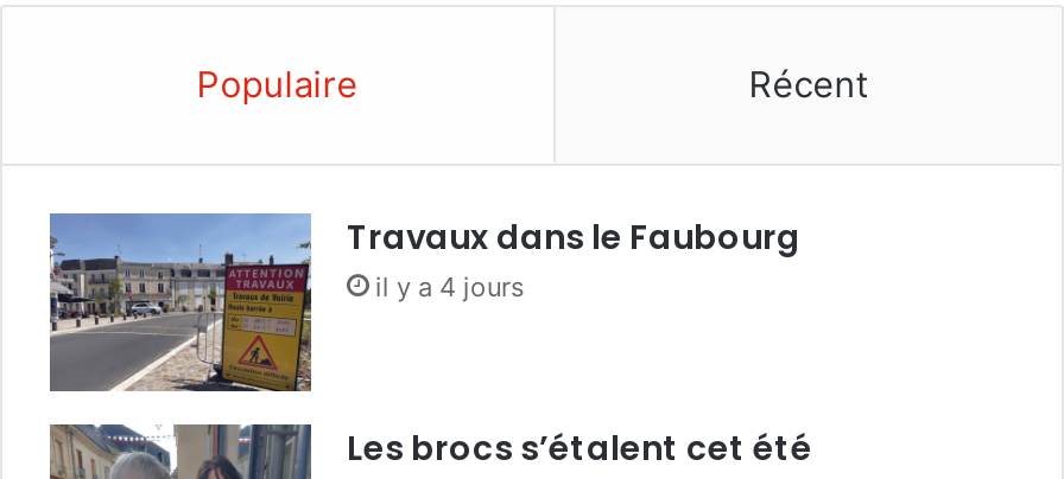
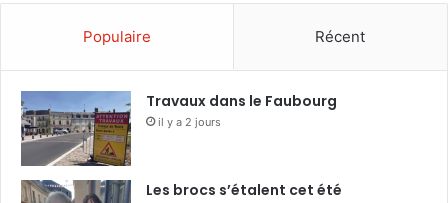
- il y a 4 jours
+ il y a 2 jours
